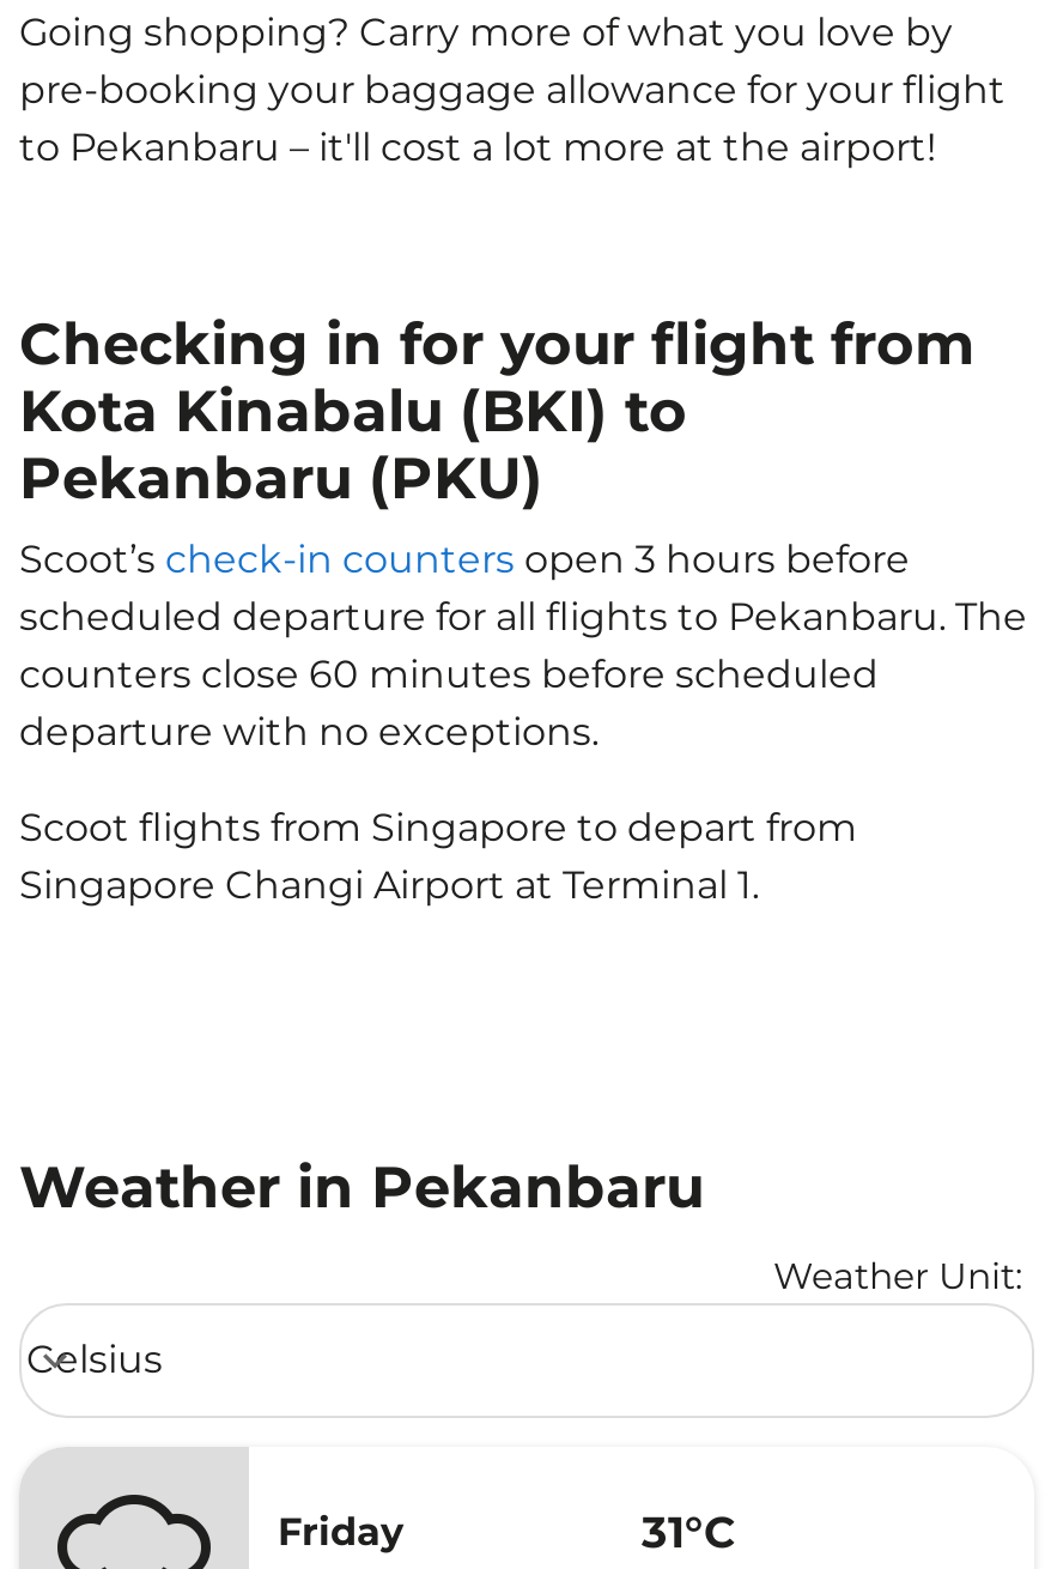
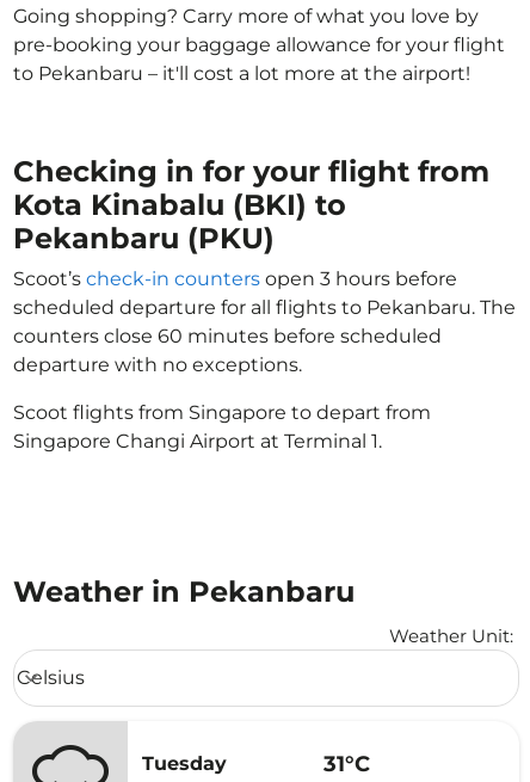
- Friday
+ Tuesday
